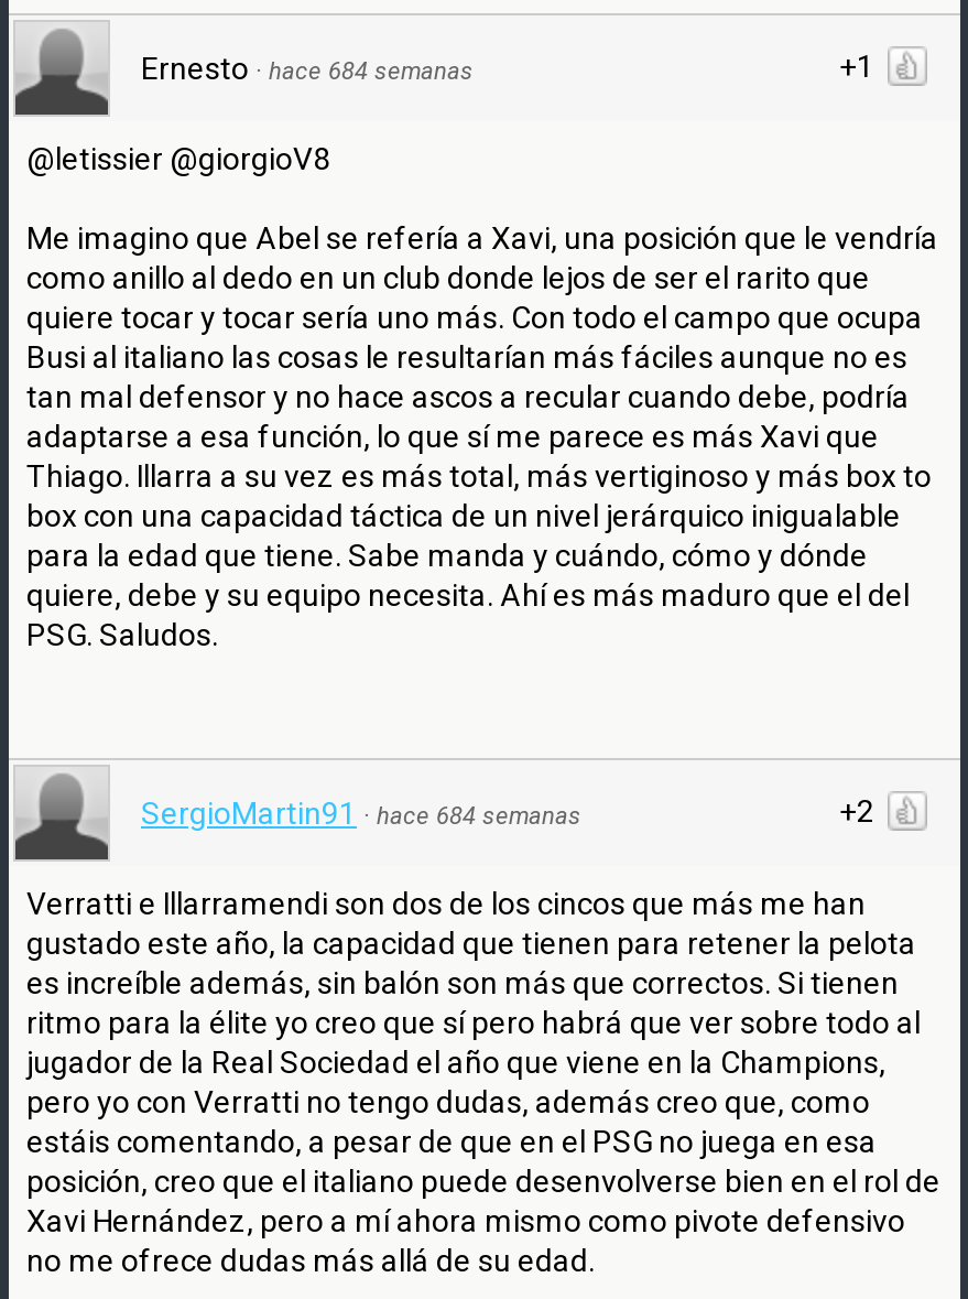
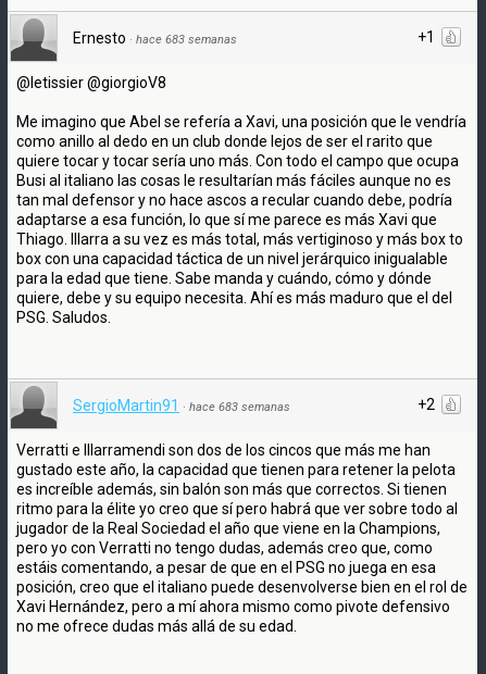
- Ernesto · hace 684 semanas
+ Ernesto · hace 683 semanas

- SergioMartin91 · hace 684 semanas
+ SergioMartin91 · hace 683 semanas
